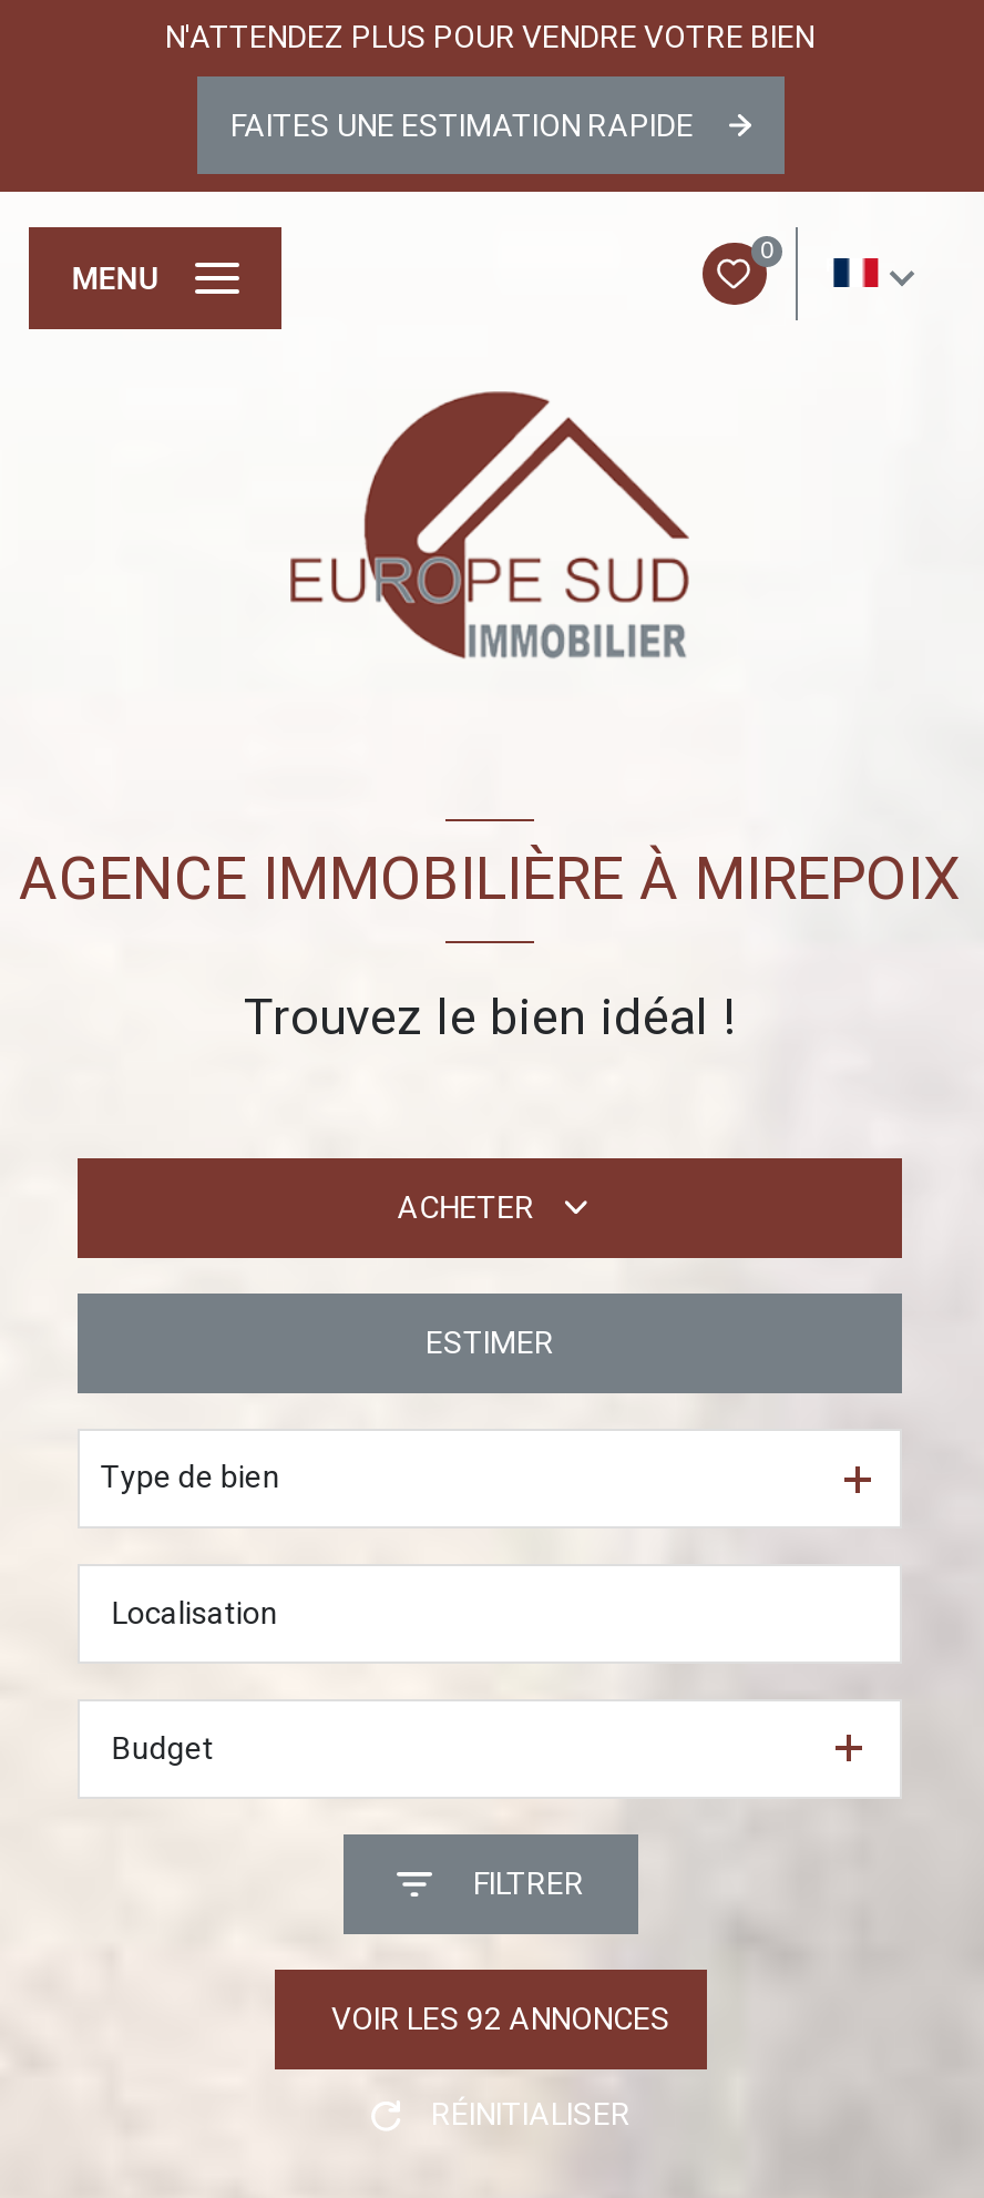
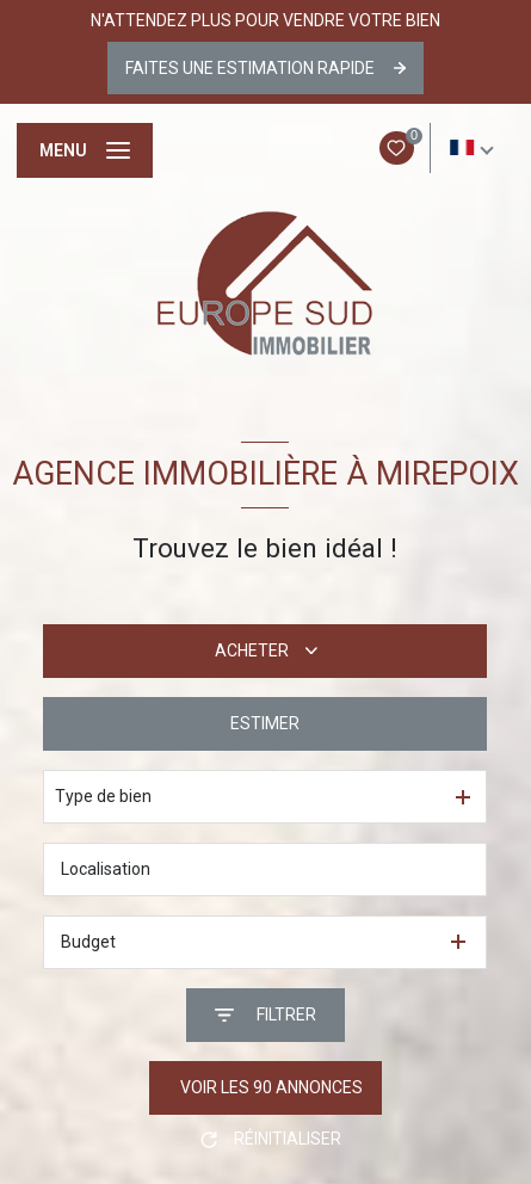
- VOIR LES 92 ANNONCES
+ VOIR LES 90 ANNONCES
